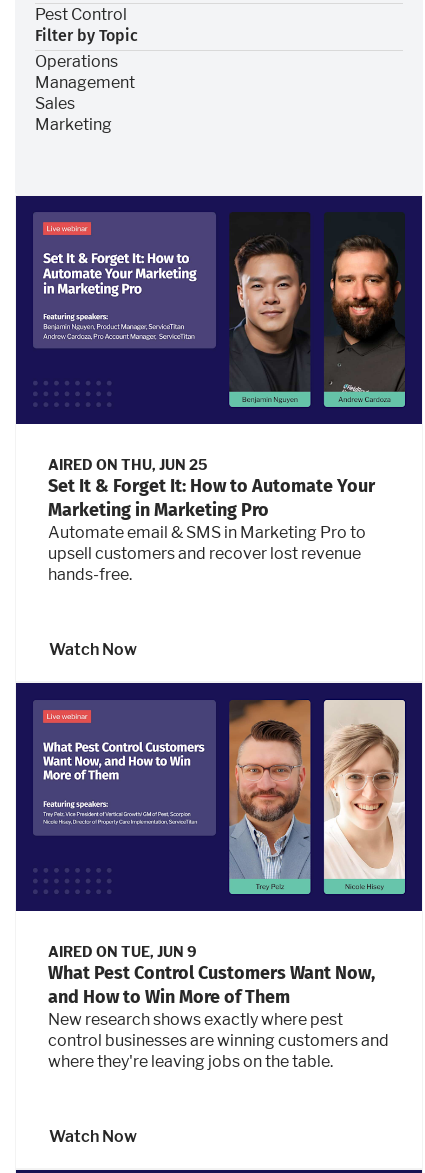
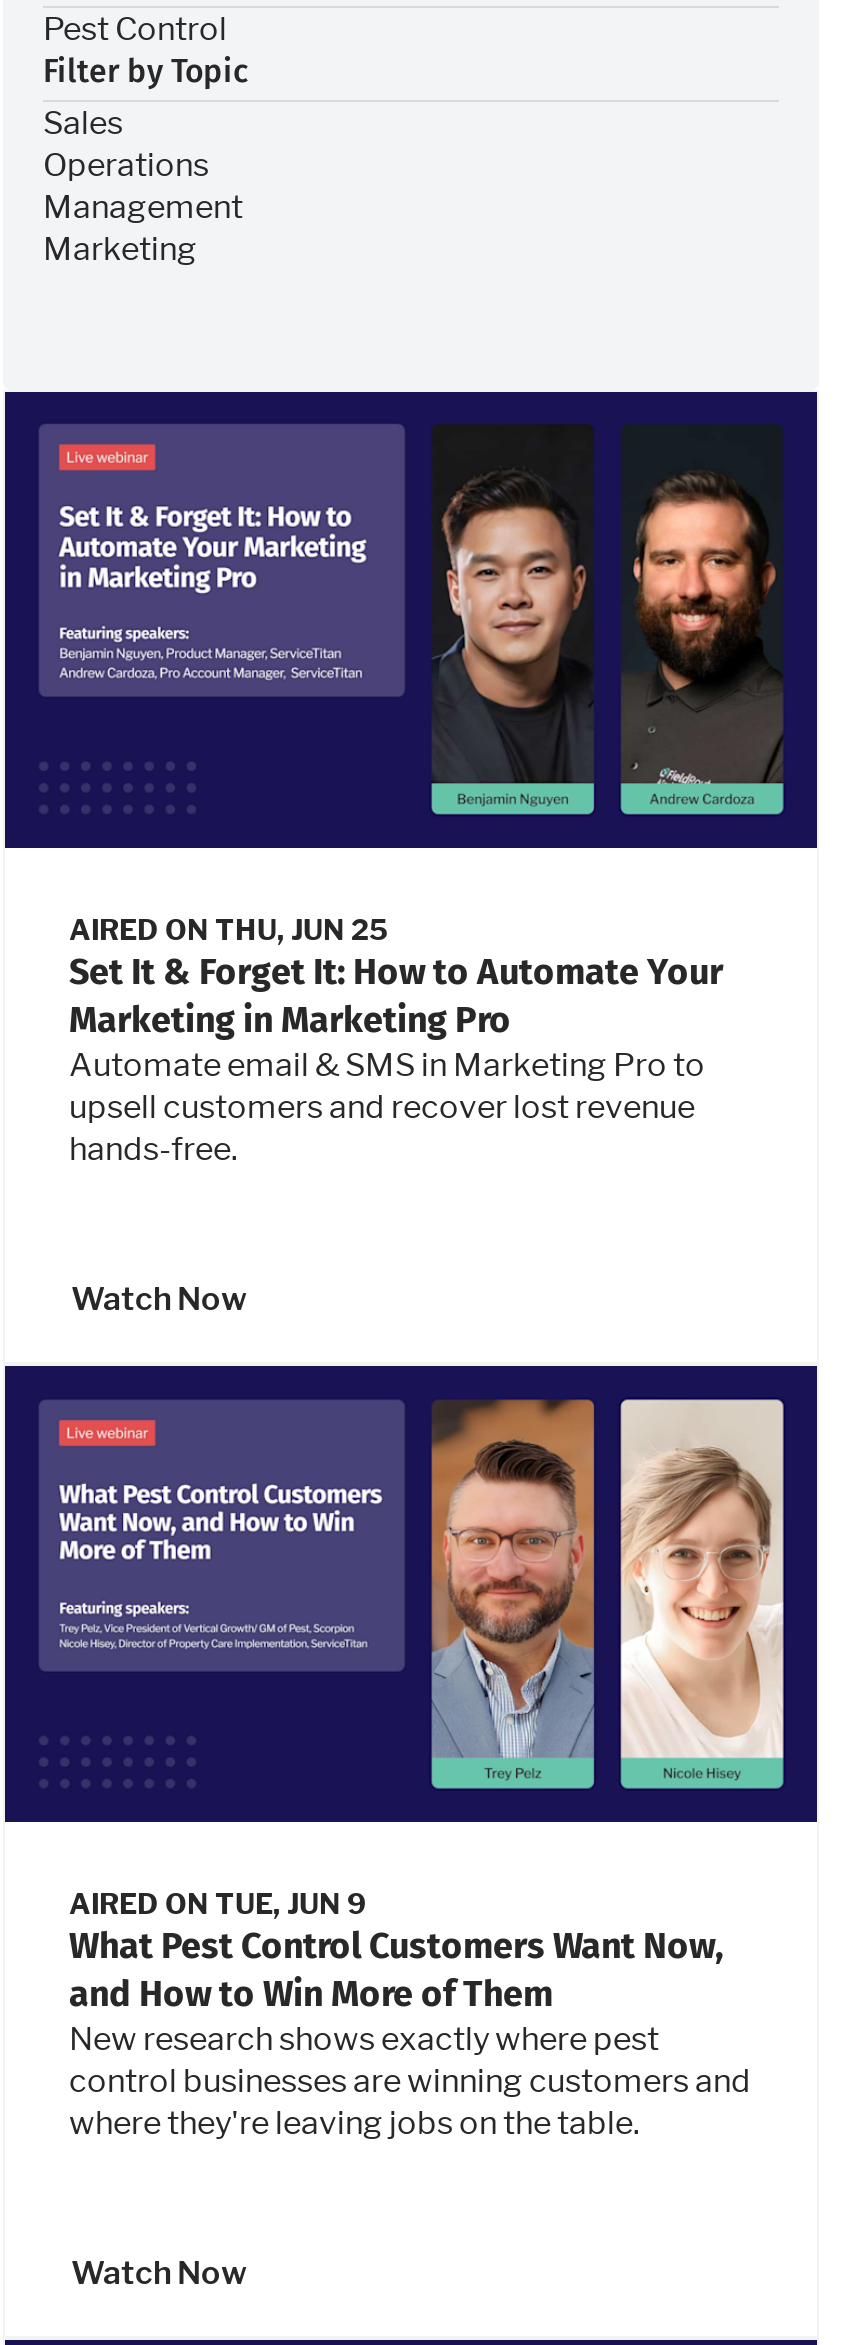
moved down: Operations | Management

moved up: Sales
